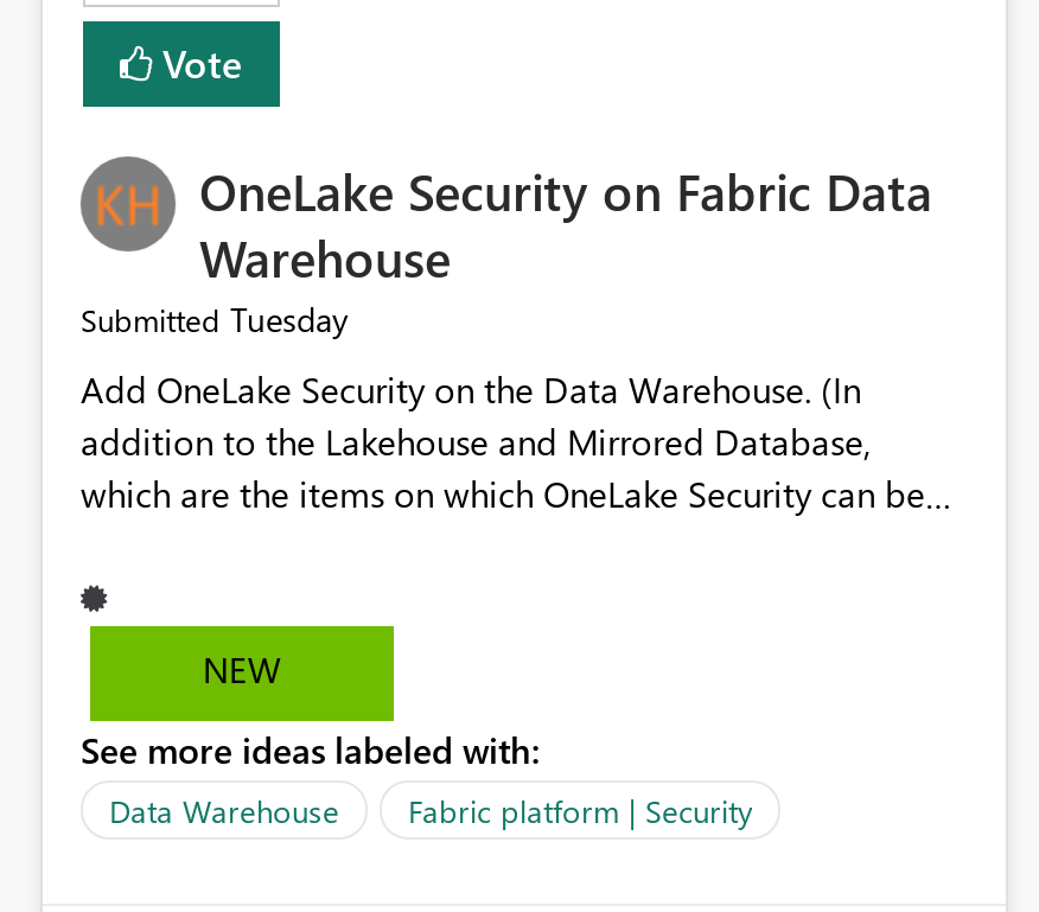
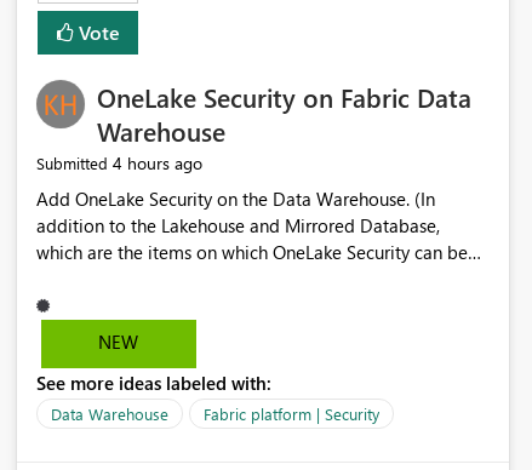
- Submitted Tuesday
+ Submitted 4 hours ago
